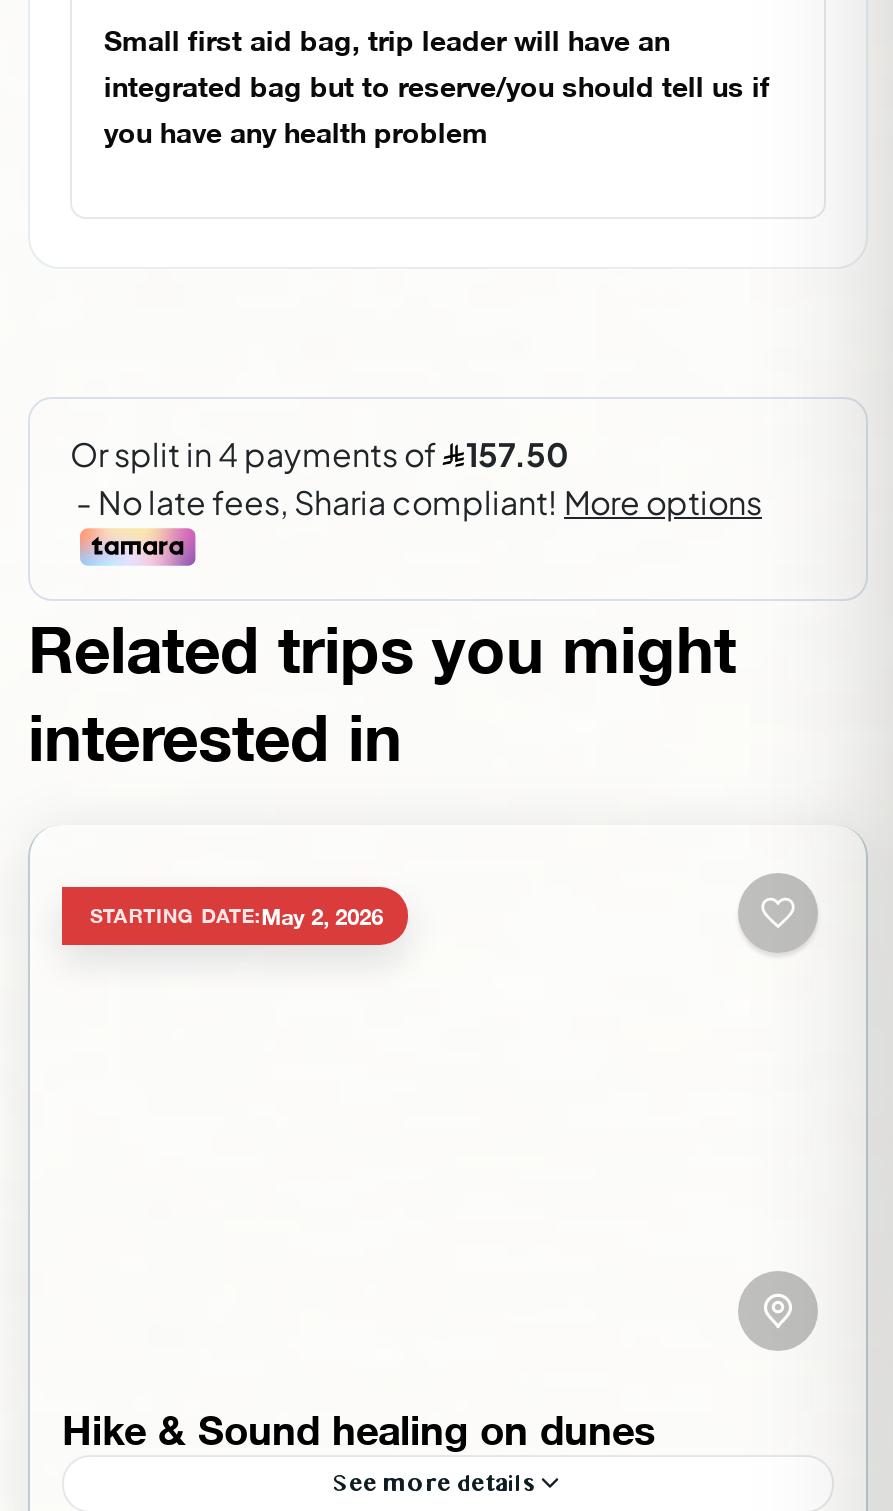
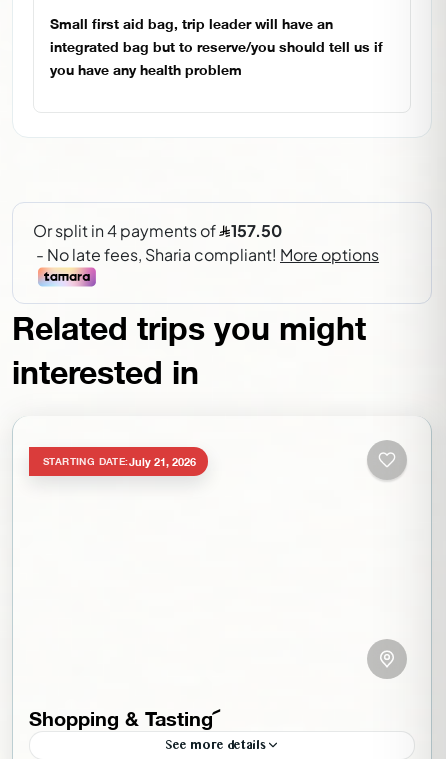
- STARTING DATE:May 2, 2026
+ STARTING DATE:July 21, 2026

- Hike & Sound healing on dunes
+ Shopping & Tasting
